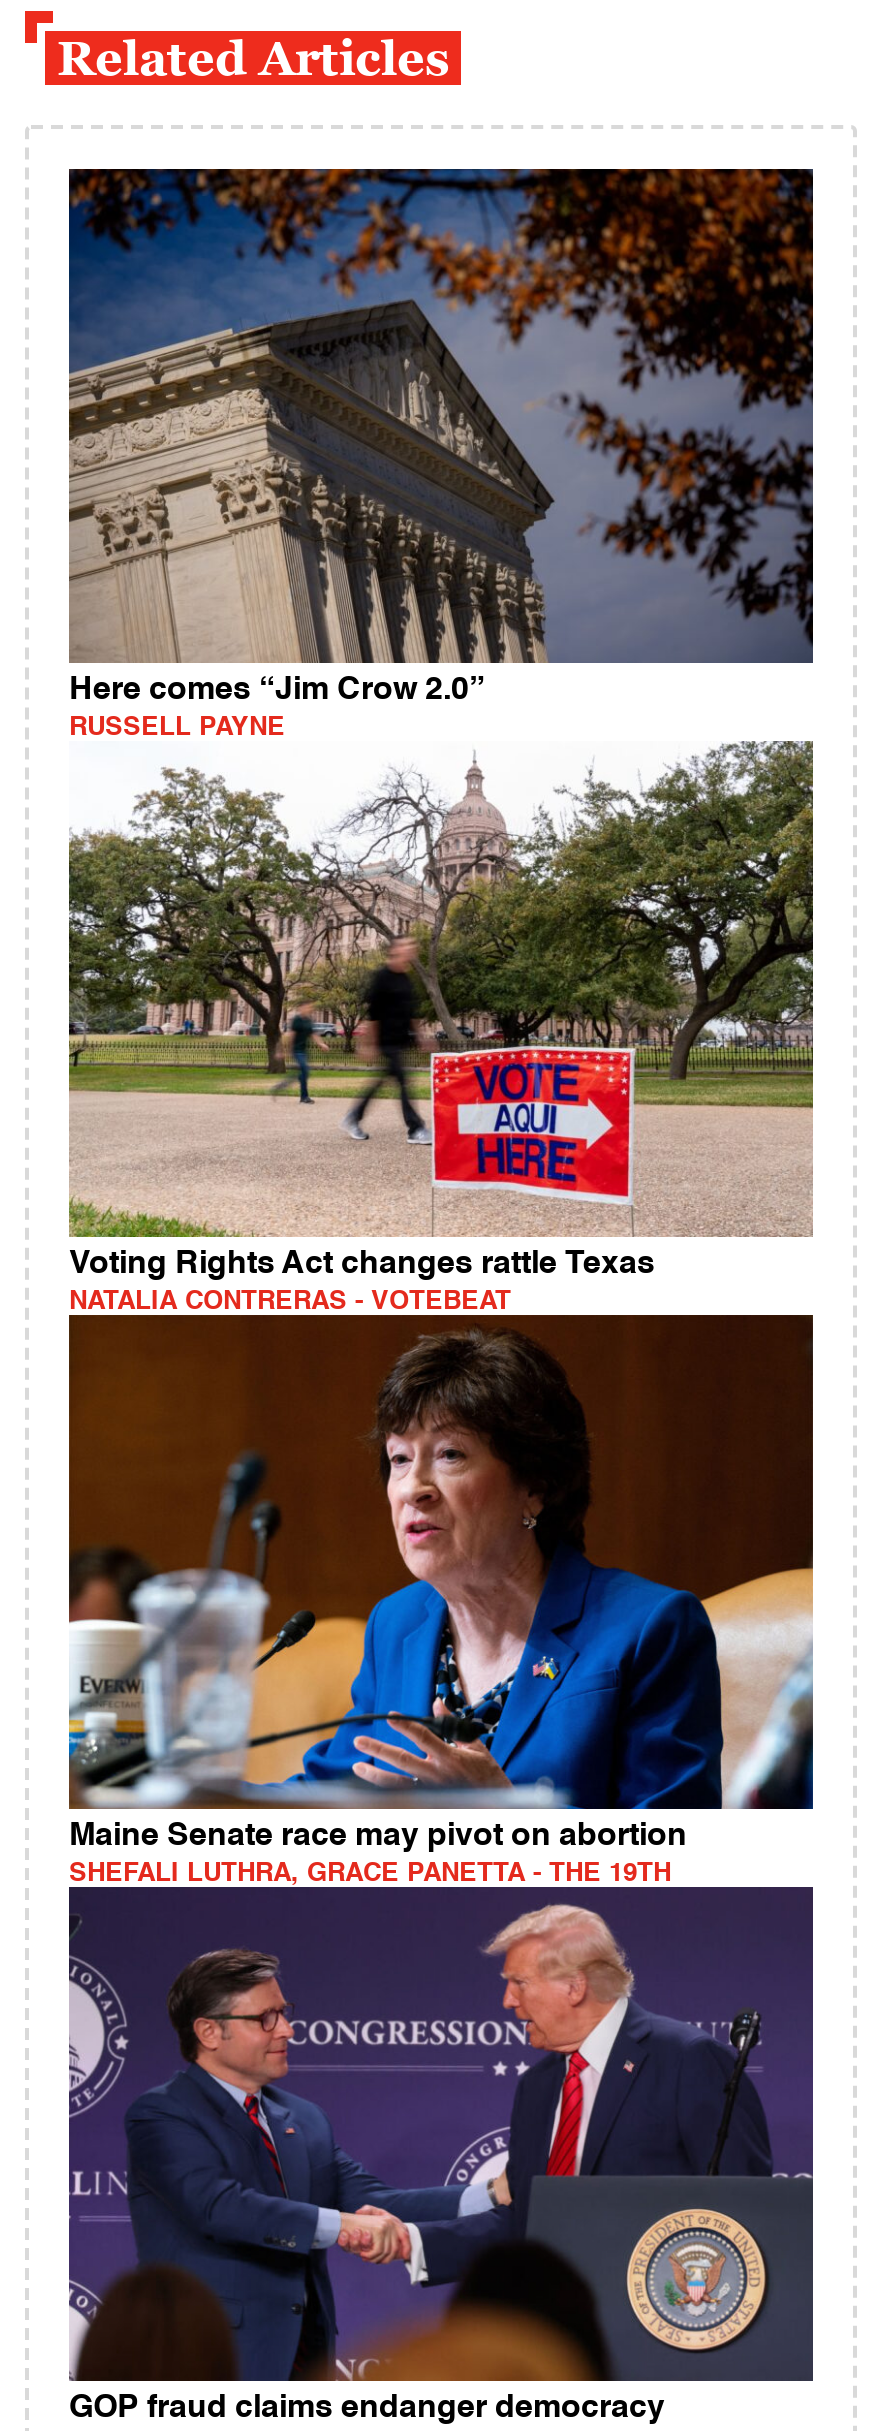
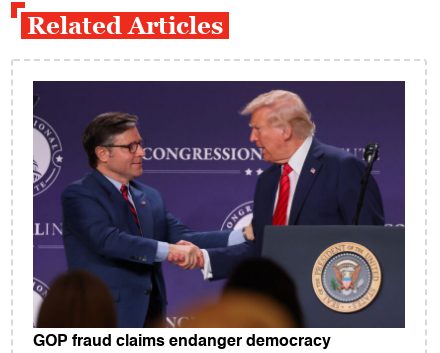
- [image]
- Here comes “Jim Crow 2.0”
- RUSSELL PAYNE

- [image]
- Voting Rights Act changes rattle Texas
- NATALIA CONTRERAS - VOTEBEAT

- [image]
- Maine Senate race may pivot on abortion
- SHEFALI LUTHRA, GRACE PANETTA - THE 19TH
